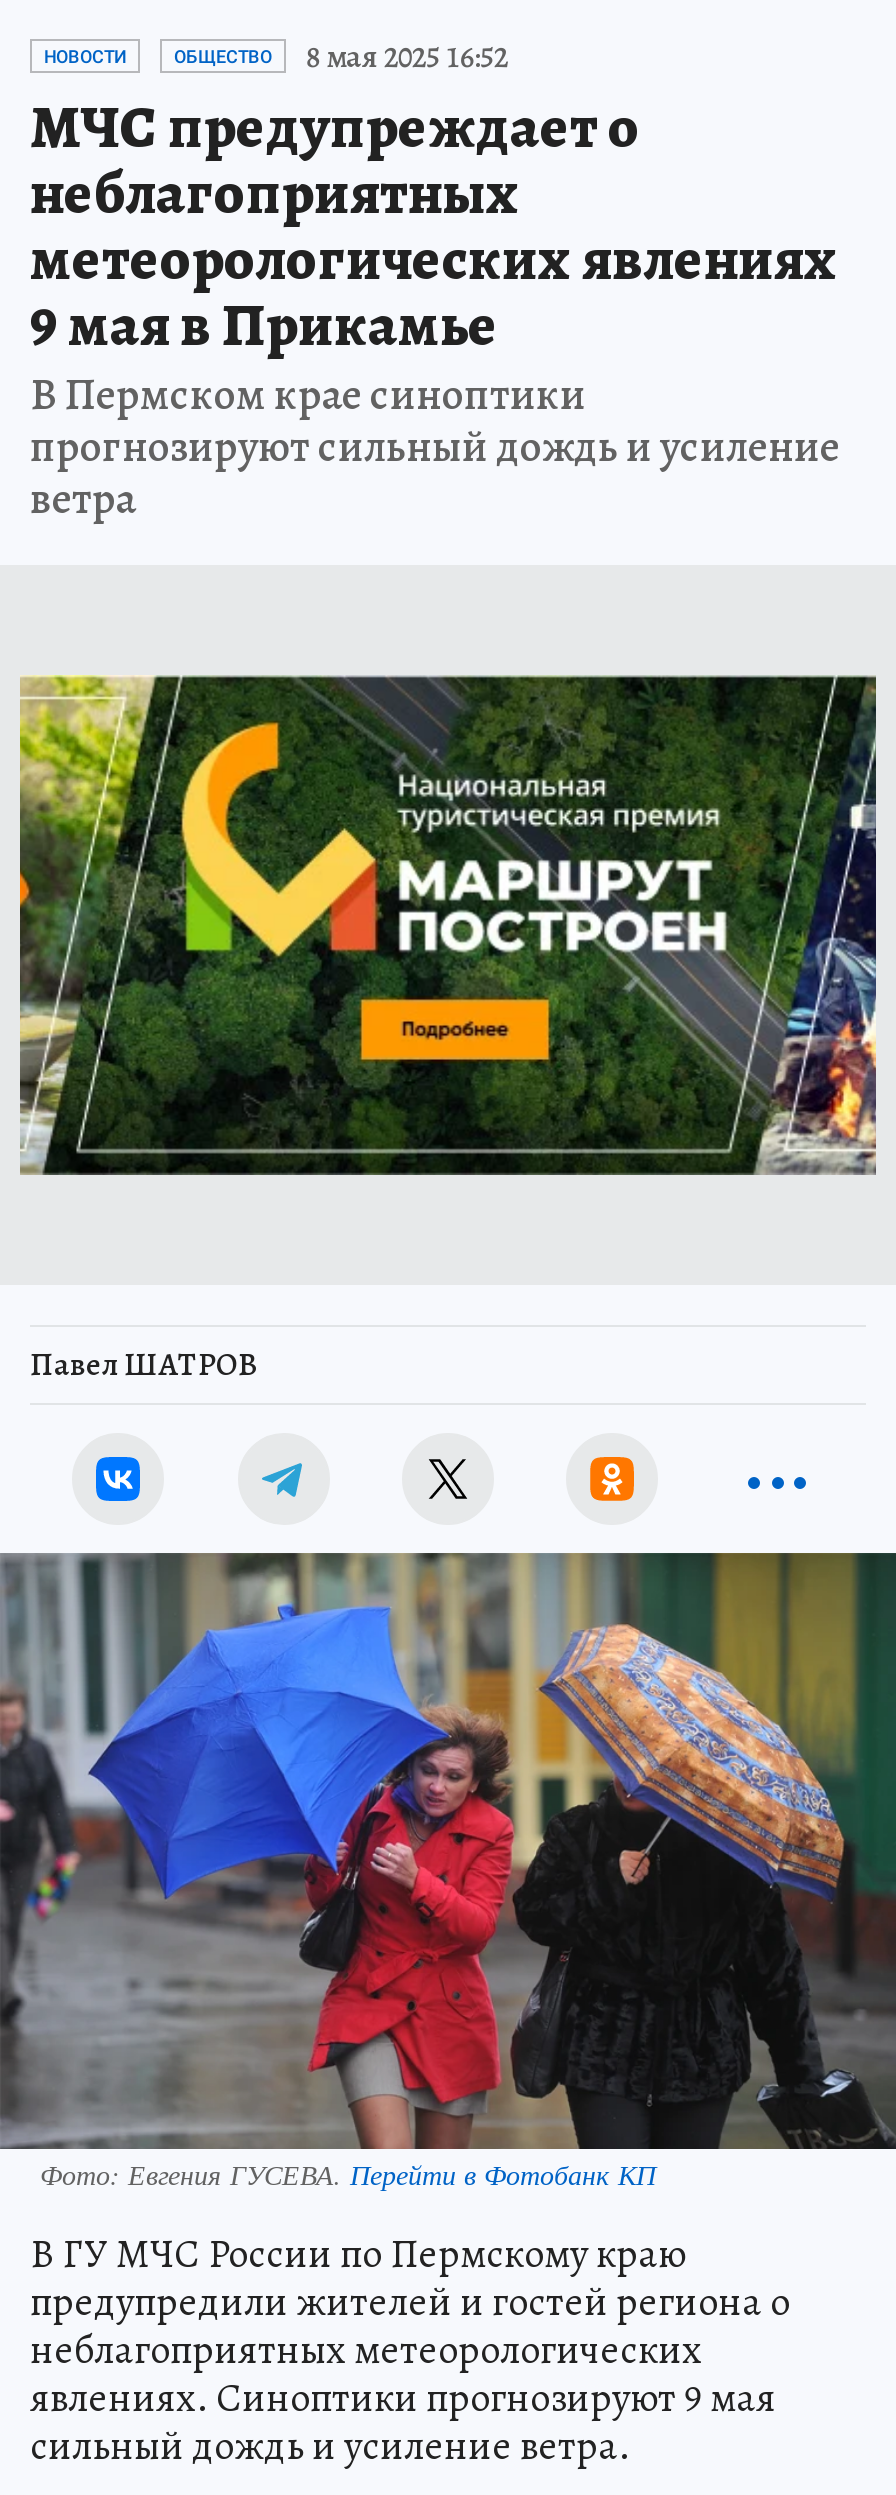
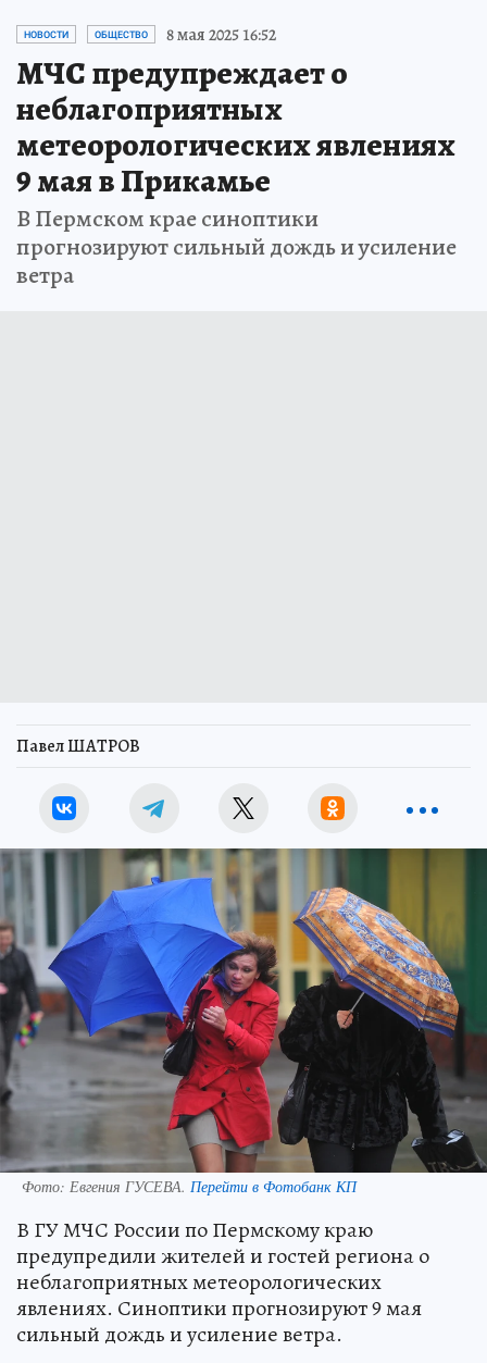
- [image]
